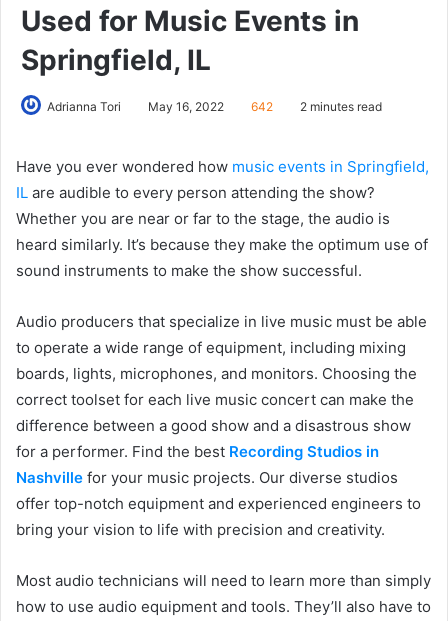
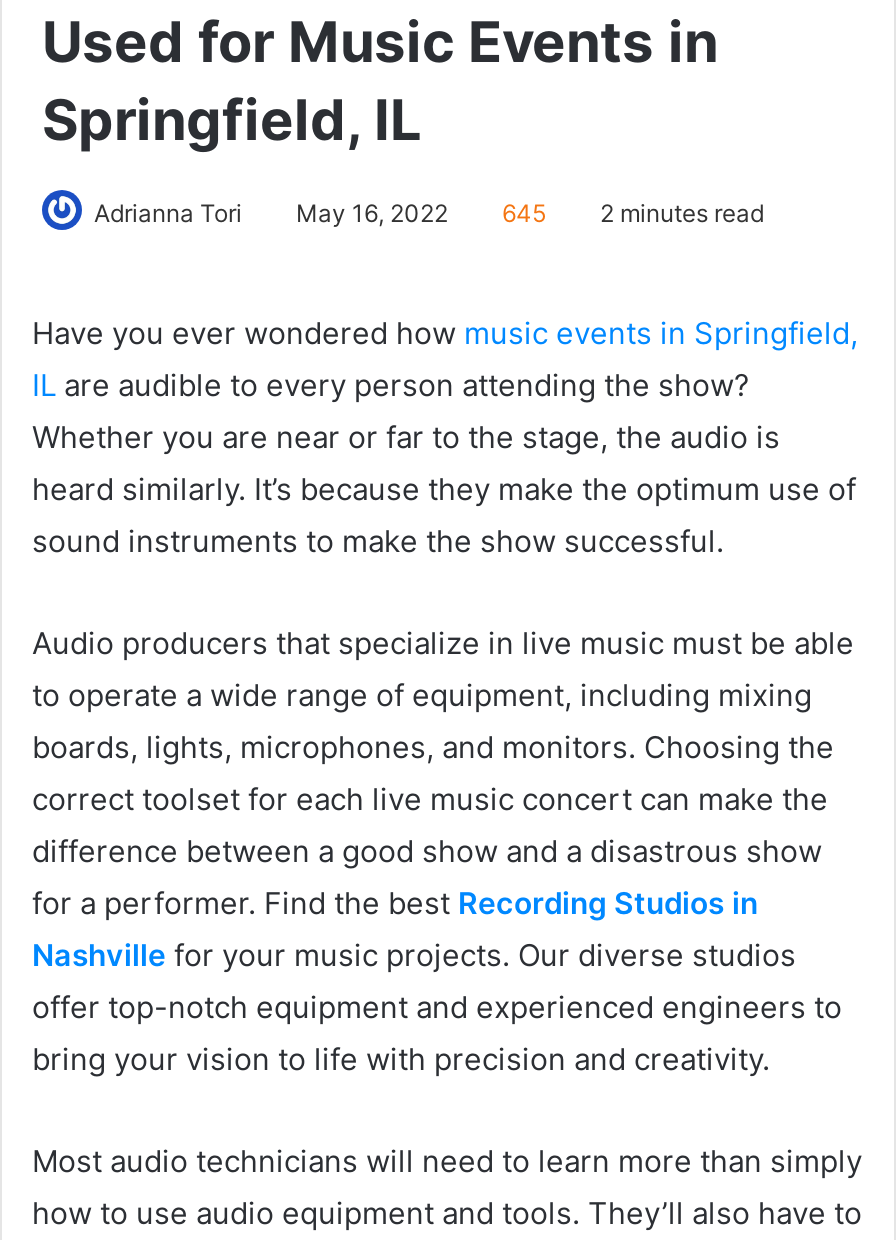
- Adrianna Tori May 16, 2022 642 2 minutes read
+ Adrianna Tori May 16, 2022 645 2 minutes read
